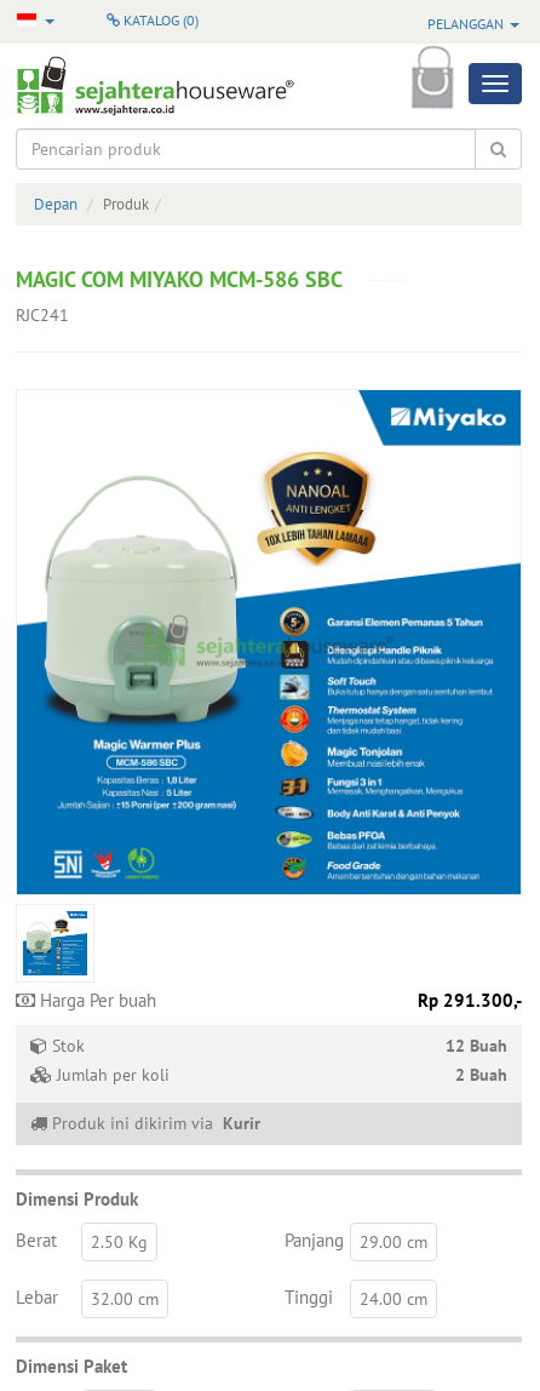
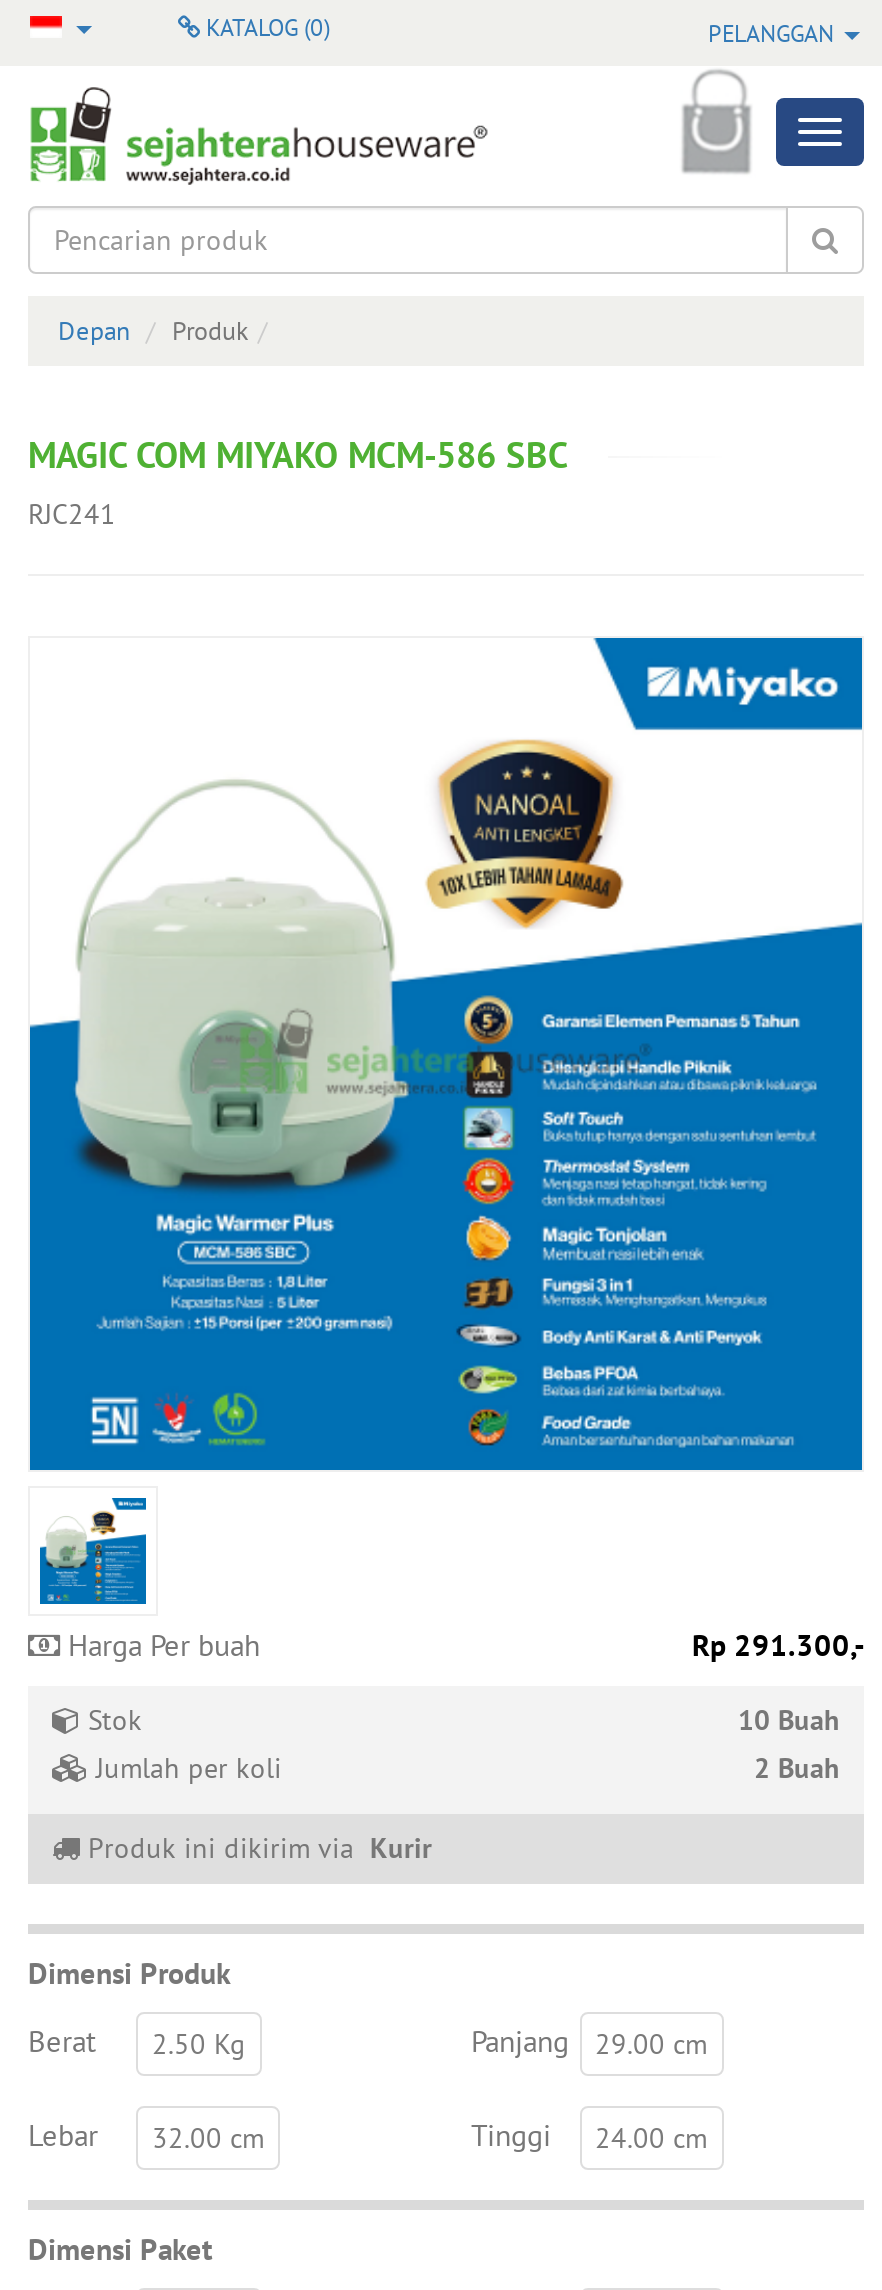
- 12 Buah
+ 10 Buah
